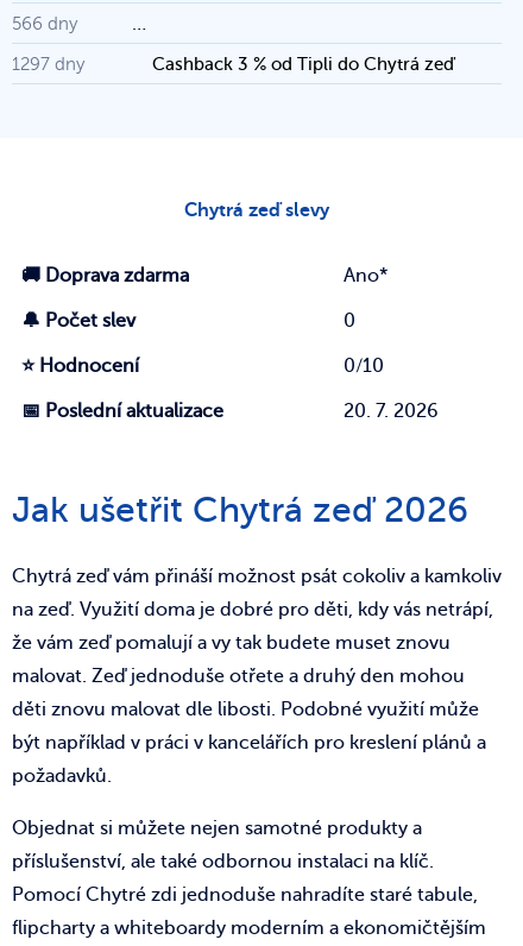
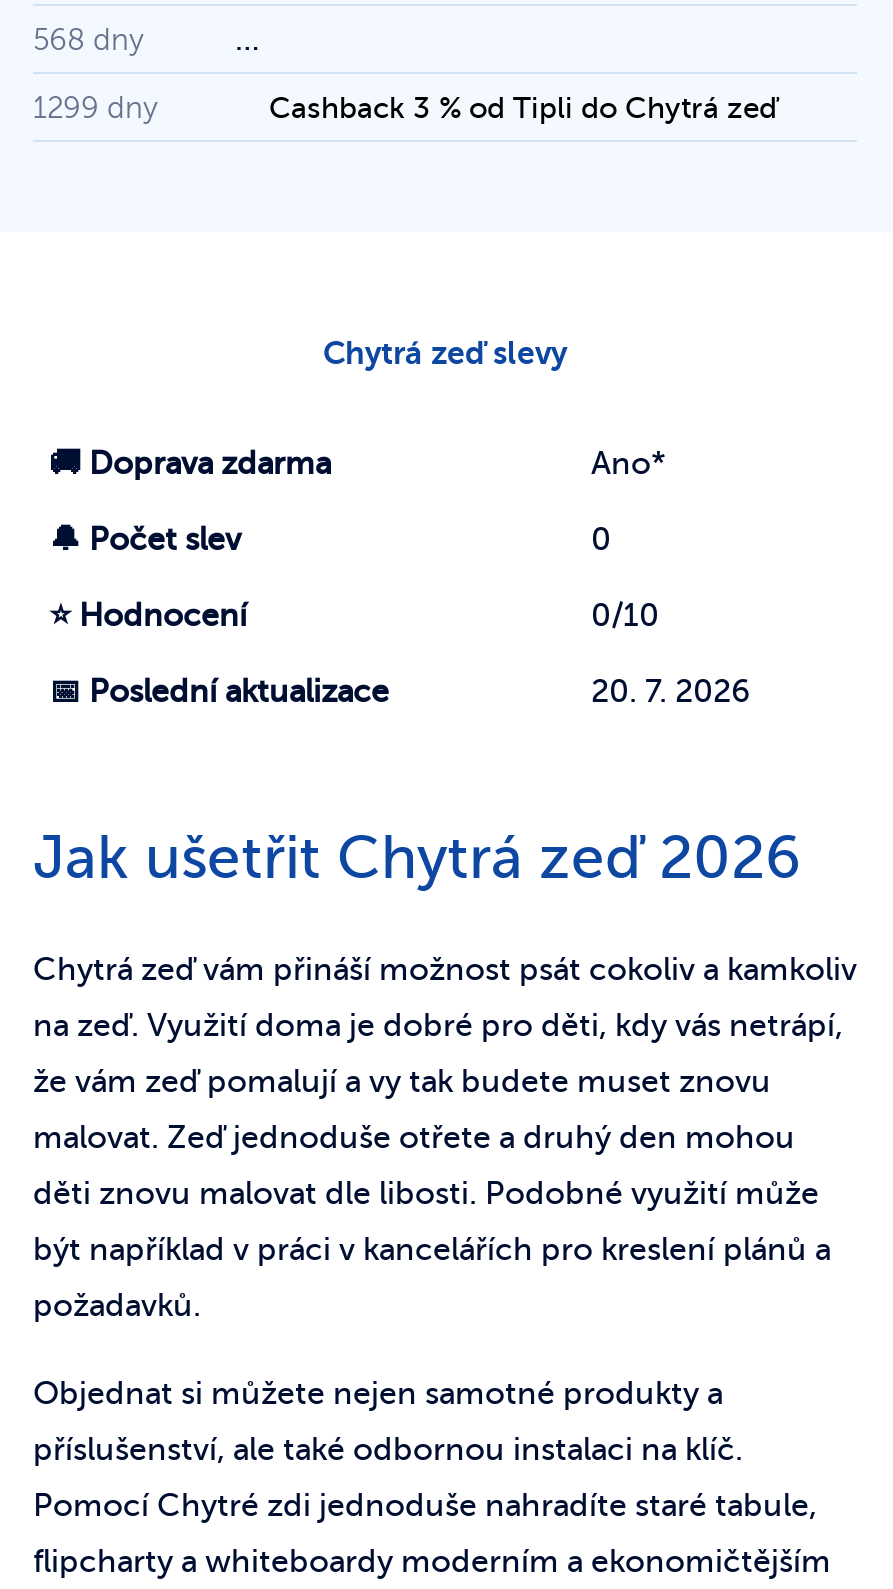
- 566 dny
+ 568 dny

- 1297 dny
+ 1299 dny
